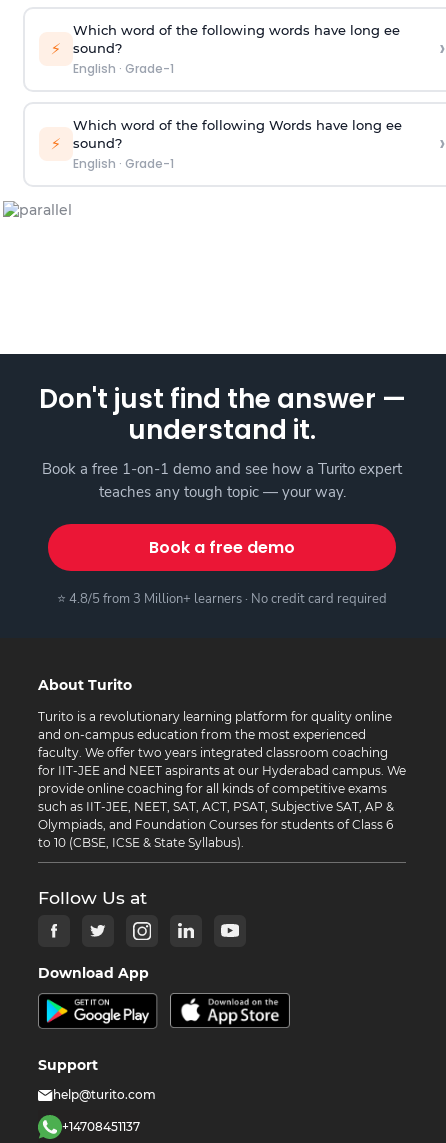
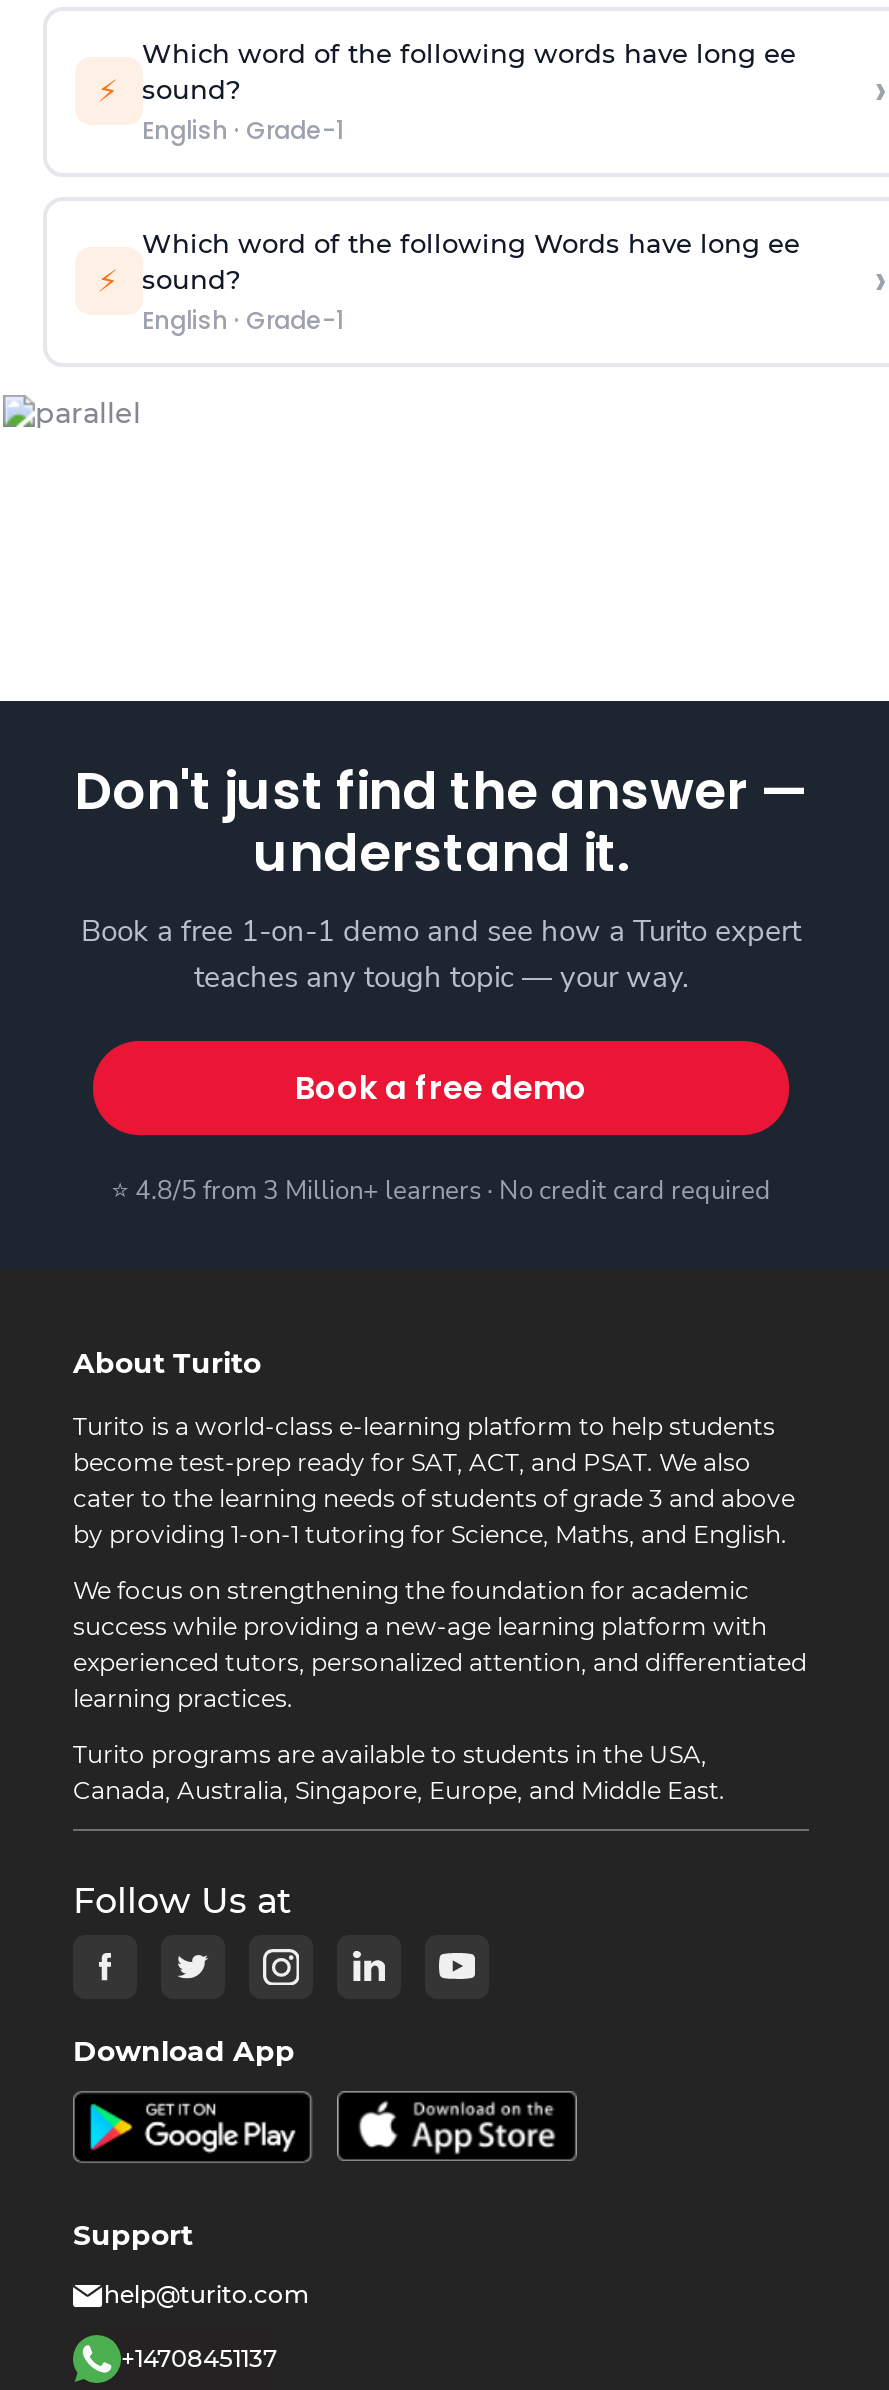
- Turito is a revolutionary learning platform for quality online
- and on-campus education from the most experienced
- faculty. We offer two years integrated classroom coaching
- for IIT-JEE and NEET aspirants at our Hyderabad campus. We
- provide online coaching for all kinds of competitive exams
- such as IIT-JEE, NEET, SAT, ACT, PSAT, Subjective SAT, AP &
- Olympiads, and Foundation Courses for students of Class 6
- to 10 (CBSE, ICSE & State Syllabus).
+ Turito is a world-class e-learning platform to help students
+ become test-prep ready for SAT, ACT, and PSAT. We also
+ cater to the learning needs of students of grade 3 and above
+ by providing 1-on-1 tutoring for Science, Maths, and English.
+ We focus on strengthening the foundation for academic
+ success while providing a new-age learning platform with
+ experienced tutors, personalized attention, and differentiated
+ learning practices.
+ Turito programs are available to students in the USA,
+ Canada, Australia, Singapore, Europe, and Middle East.
